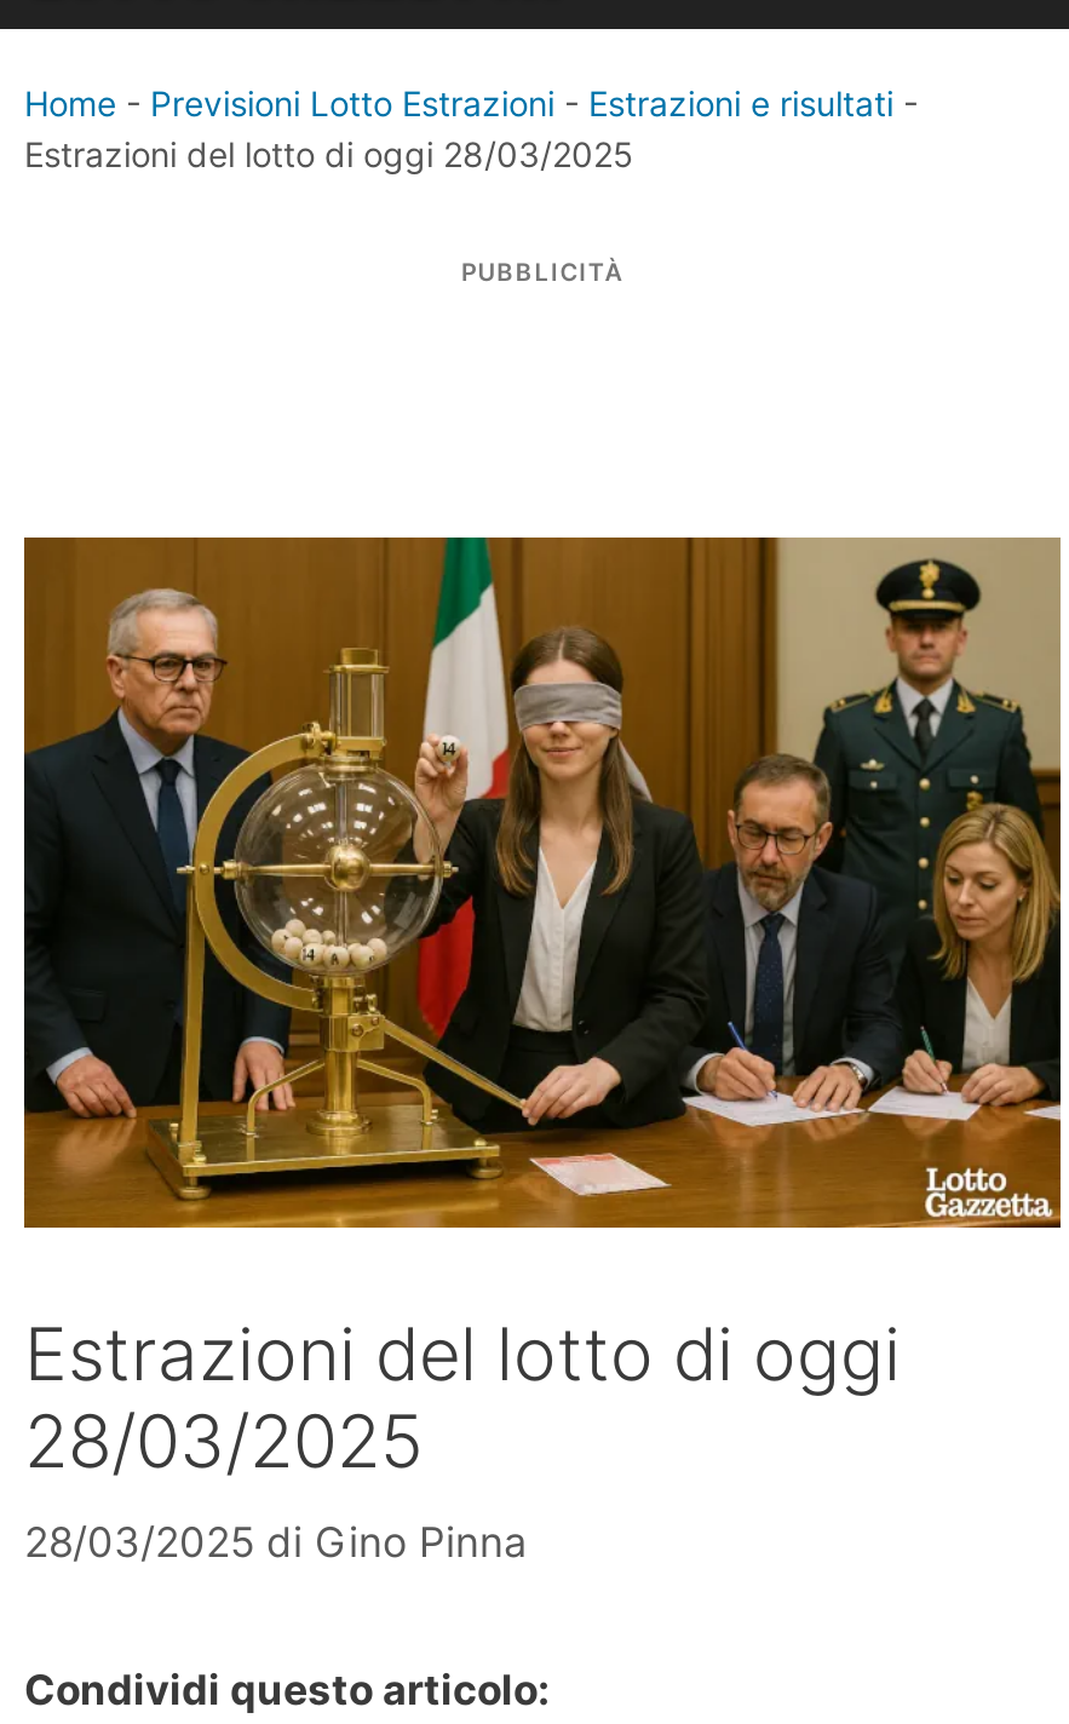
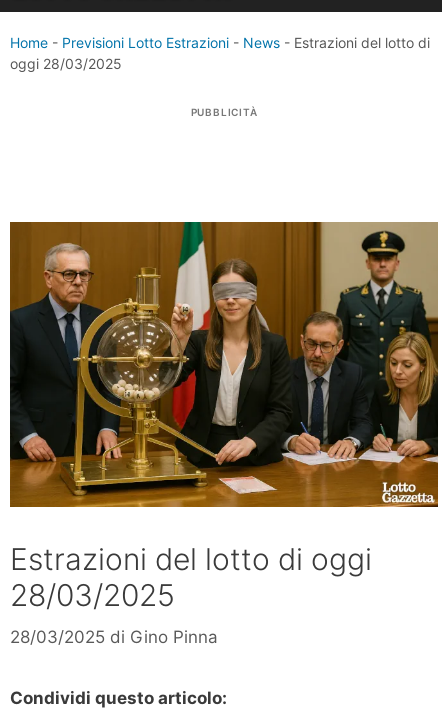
- Home - Previsioni Lotto Estrazioni - Estrazioni e risultati -
- Estrazioni del lotto di oggi 28/03/2025
+ Home - Previsioni Lotto Estrazioni - News - Estrazioni del lotto di
+ oggi 28/03/2025
